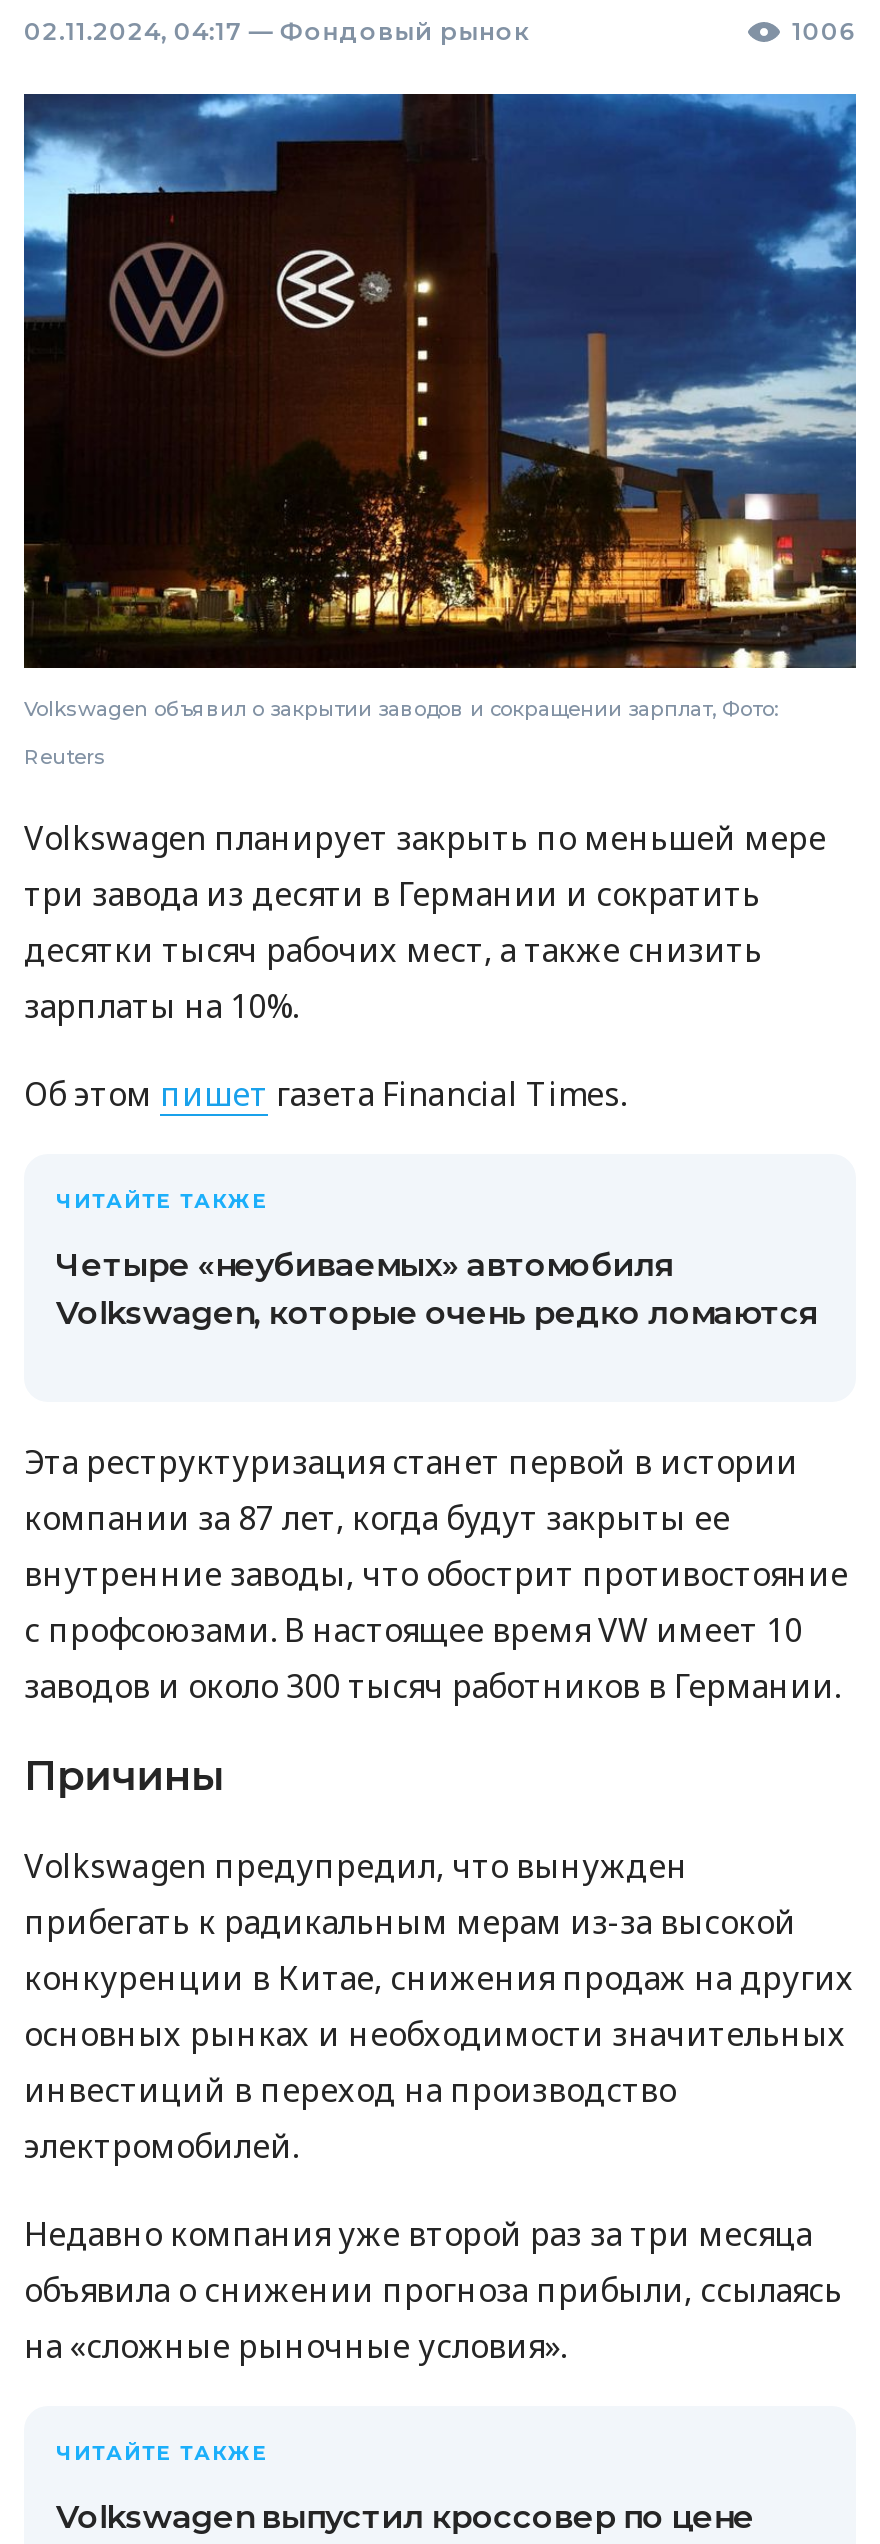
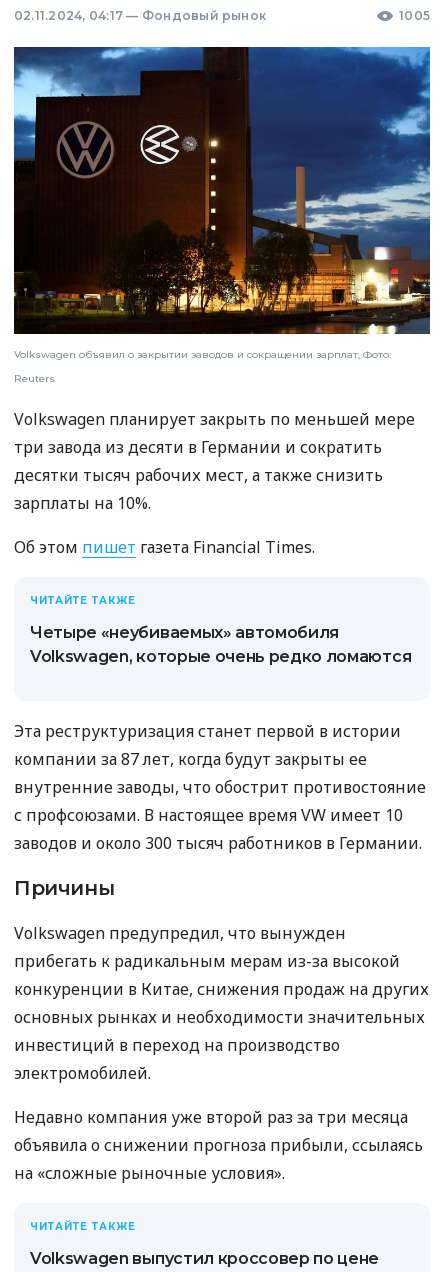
- 1006
+ 1005
